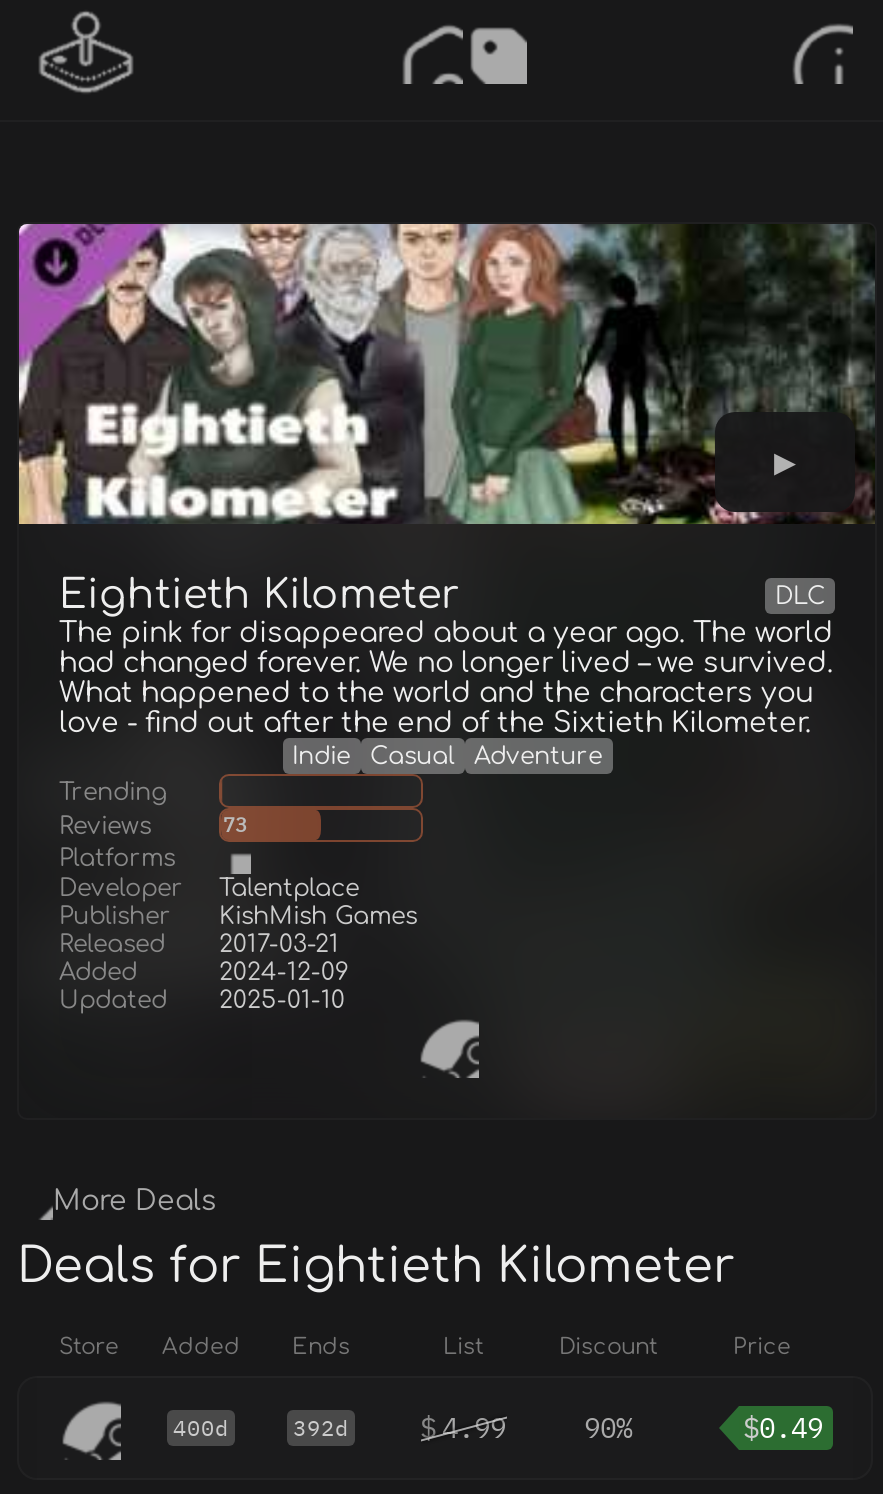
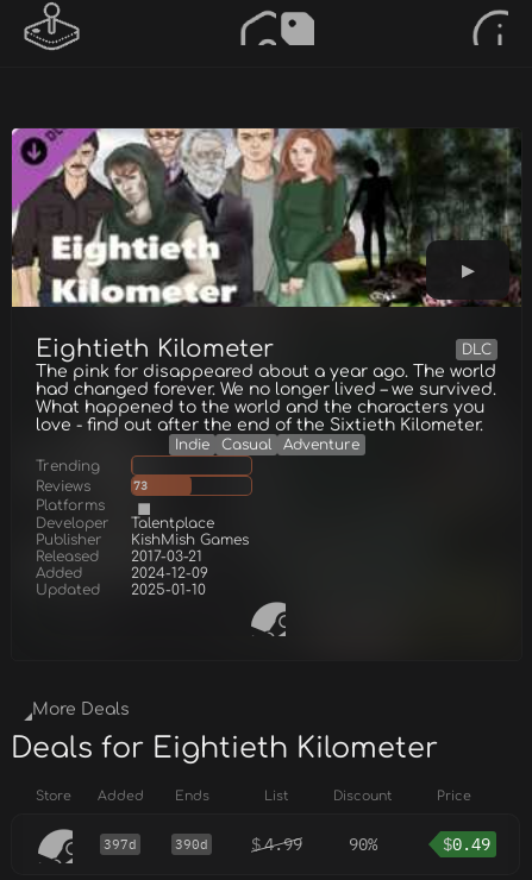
- 400d
- 392d
+ 397d
+ 390d
